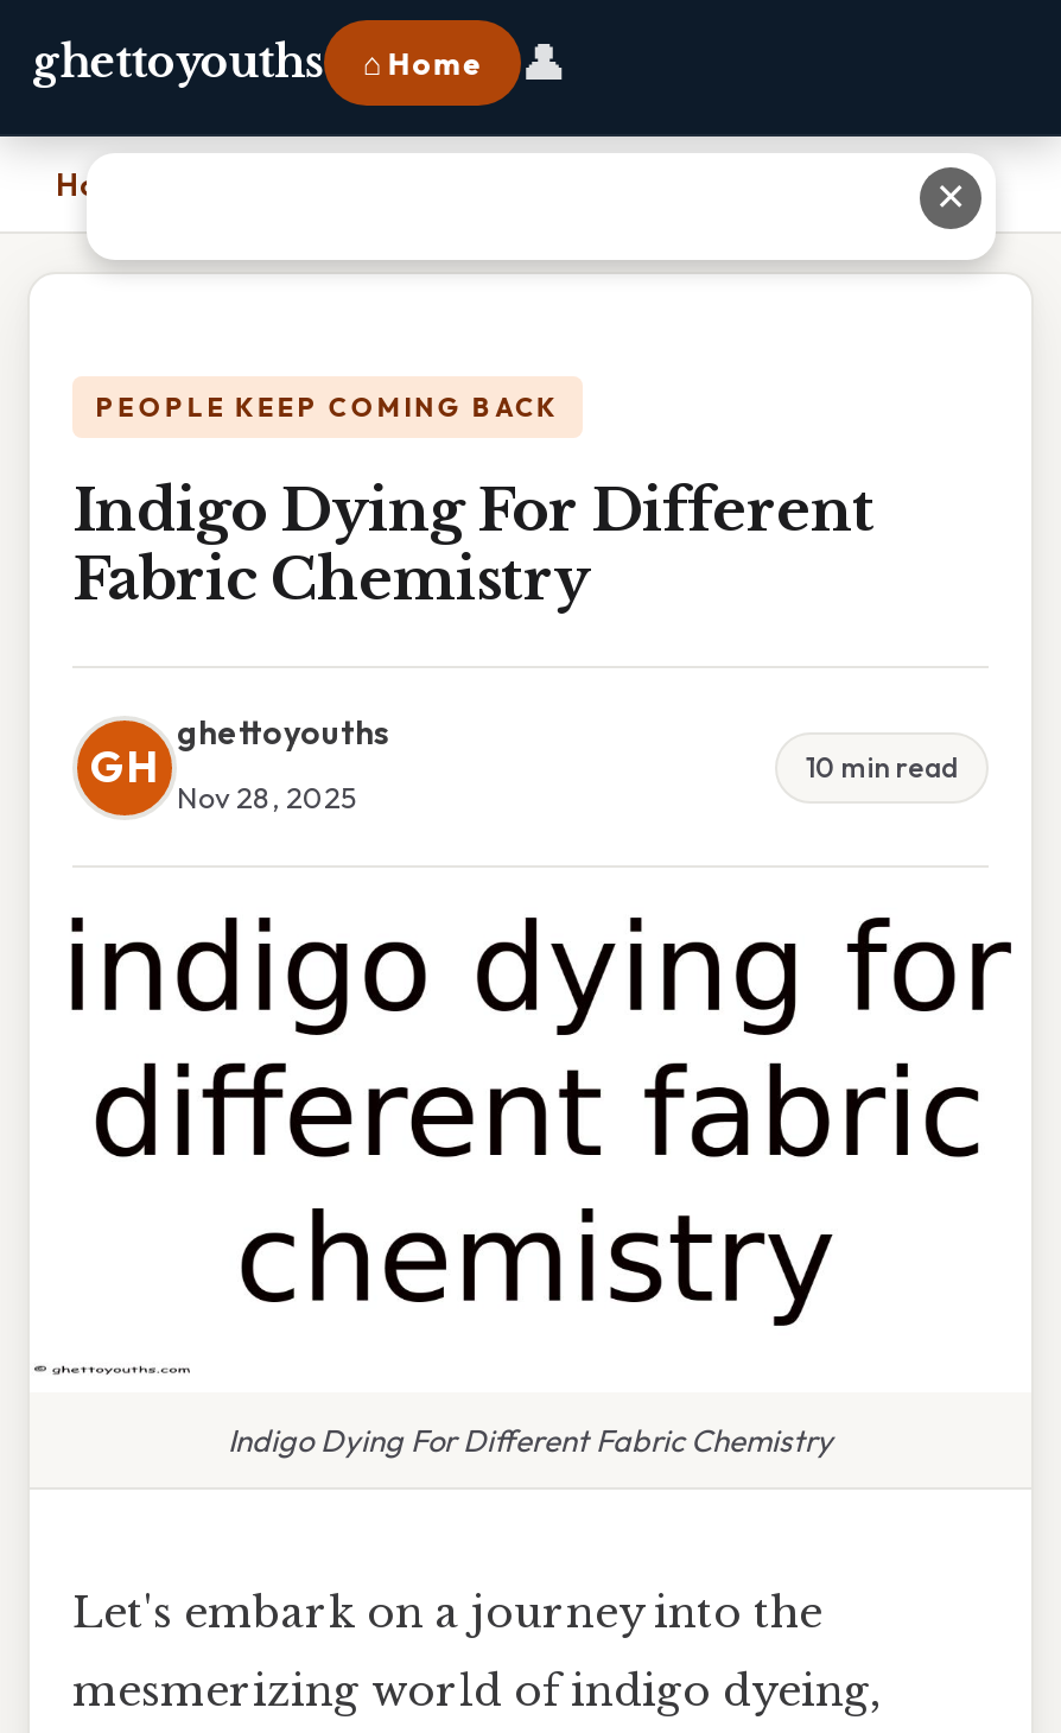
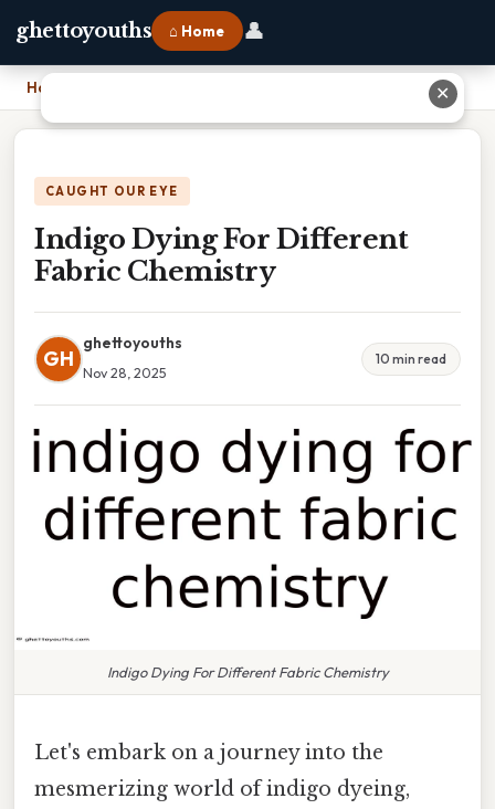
- PEOPLE KEEP COMING BACK
+ CAUGHT OUR EYE
